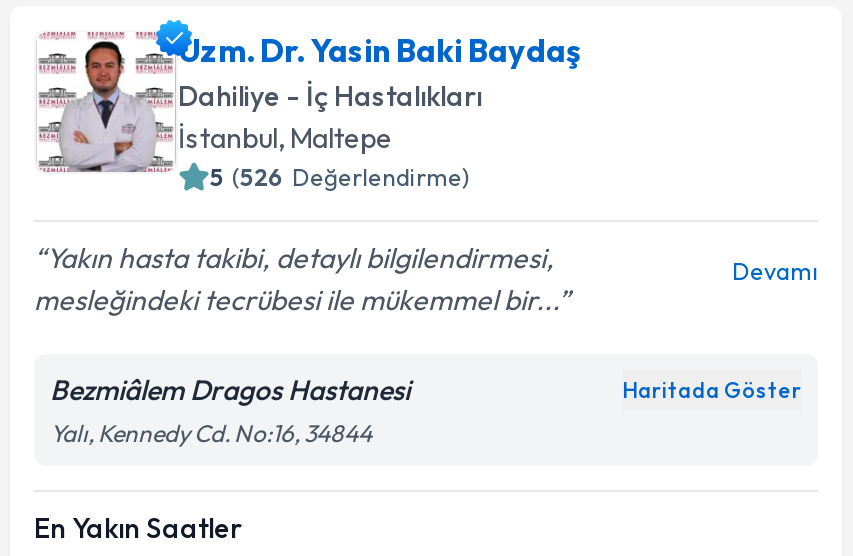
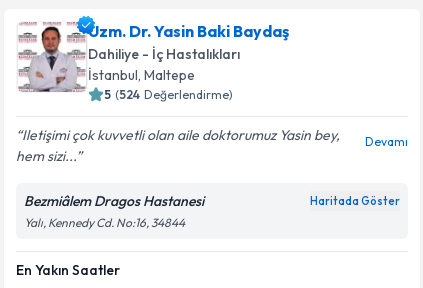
- 5 (526 Değerlendirme)
+ 5 (524 Değerlendirme)

- Yakın hasta takibi, detaylı bilgilendirmesi,
- mesleğindeki tecrübesi ile mükemmel bir...
+ Iletişimi çok kuvvetli olan aile doktorumuz Yasin bey,
+ hem sizi...
